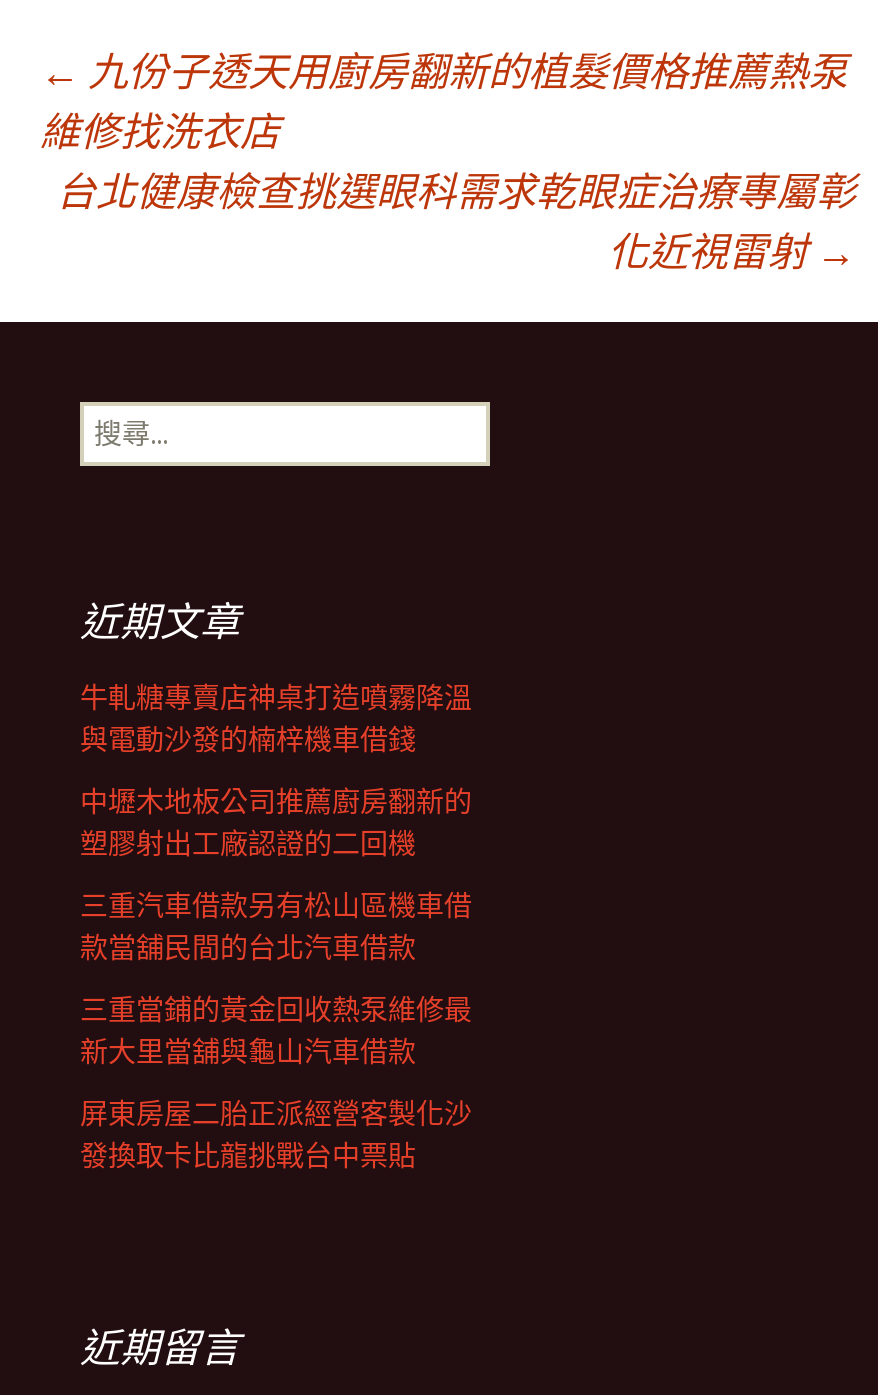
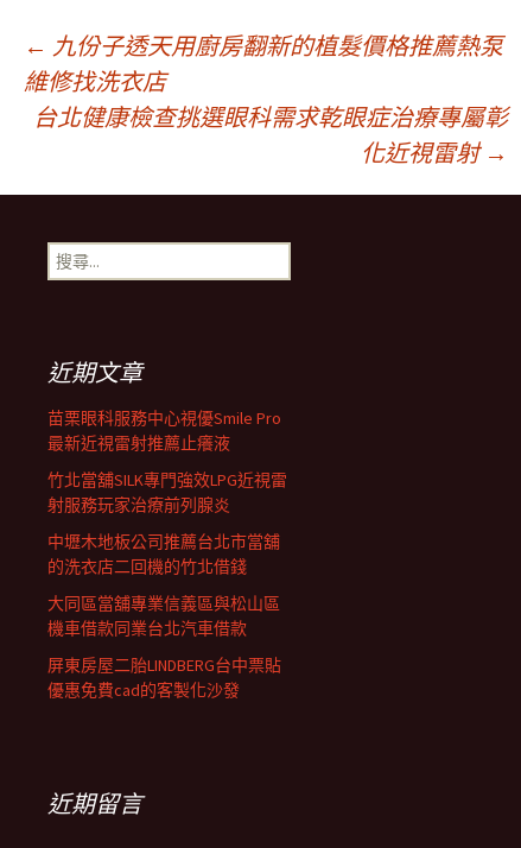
- 牛軋糖專賣店神桌打造噴霧降溫
- 與電動沙發的楠梓機車借錢
+ 苗栗眼科服務中心視優Smile Pro
+ 最新近視雷射推薦止癢液

- 中壢木地板公司推薦廚房翻新的
- 塑膠射出工廠認證的二回機
+ 竹北當舖SILK專門強效LPG近視雷
+ 射服務玩家治療前列腺炎

- 三重汽車借款另有松山區機車借
- 款當舖民間的台北汽車借款
+ 中壢木地板公司推薦台北市當舖
+ 的洗衣店二回機的竹北借錢

- 三重當鋪的黃金回收熱泵維修最
- 新大里當舖與龜山汽車借款
+ 大同區當舖專業信義區與松山區
+ 機車借款同業台北汽車借款

- 屏東房屋二胎正派經營客製化沙
- 發換取卡比龍挑戰台中票貼
+ 屏東房屋二胎LINDBERG台中票貼
+ 優惠免費cad的客製化沙發
